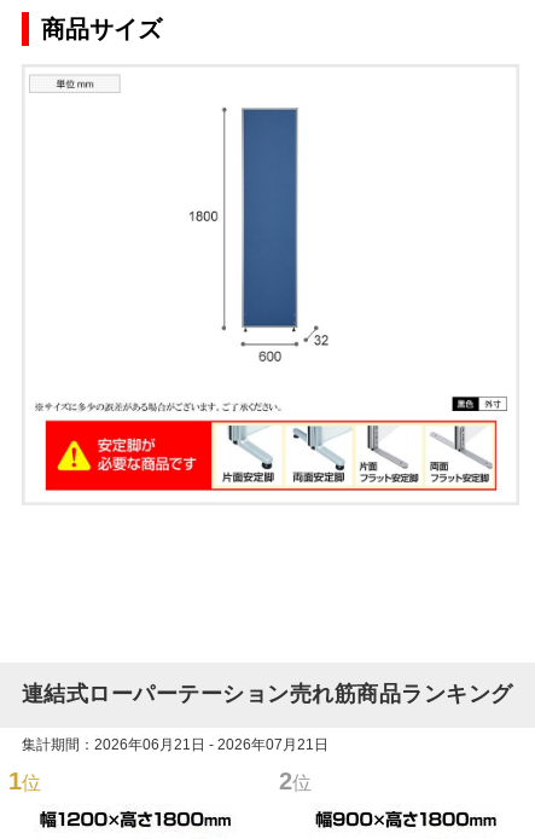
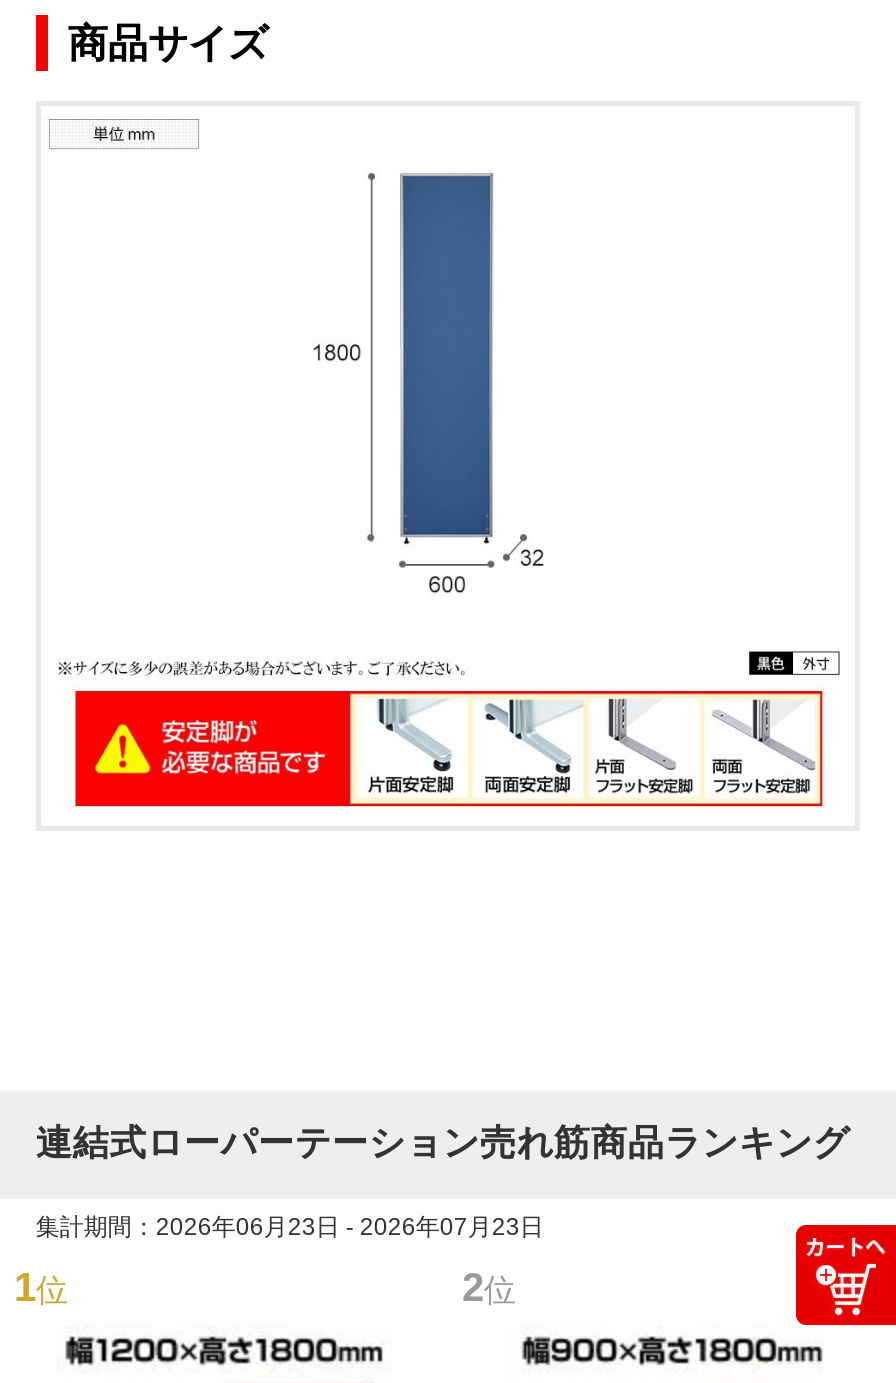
+ [image]

- 集計期間：2026年06月21日 - 2026年07月21日
+ 集計期間：2026年06月23日 - 2026年07月23日
